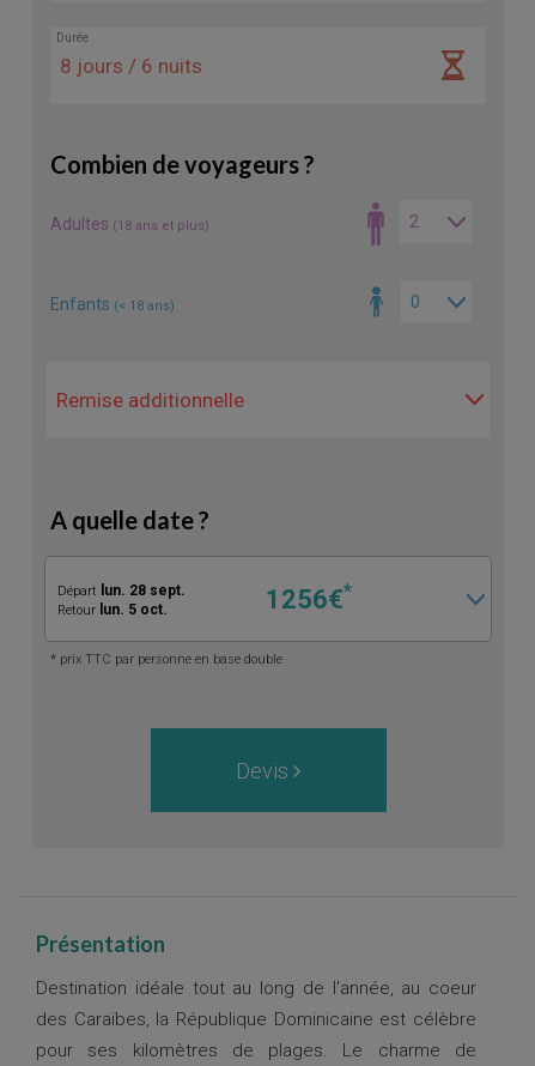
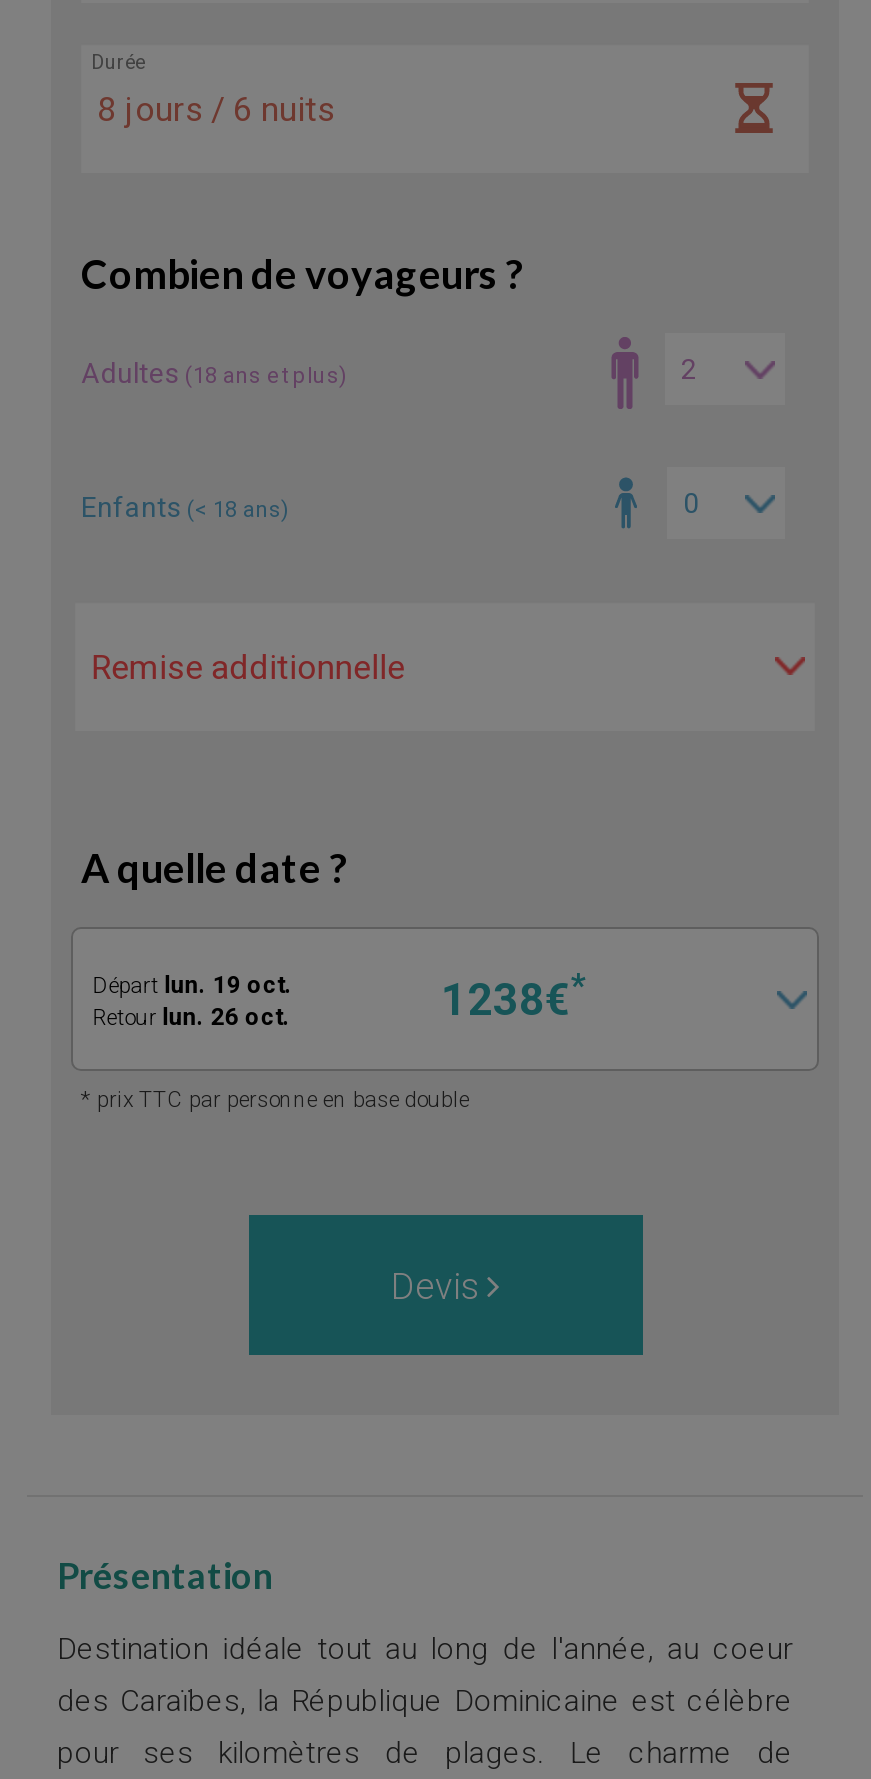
- Départ lun. 28 sept.
+ Départ lun. 19 oct.

- 1256€*
+ 1238€*

- Retour lun. 5 oct.
+ Retour lun. 26 oct.
